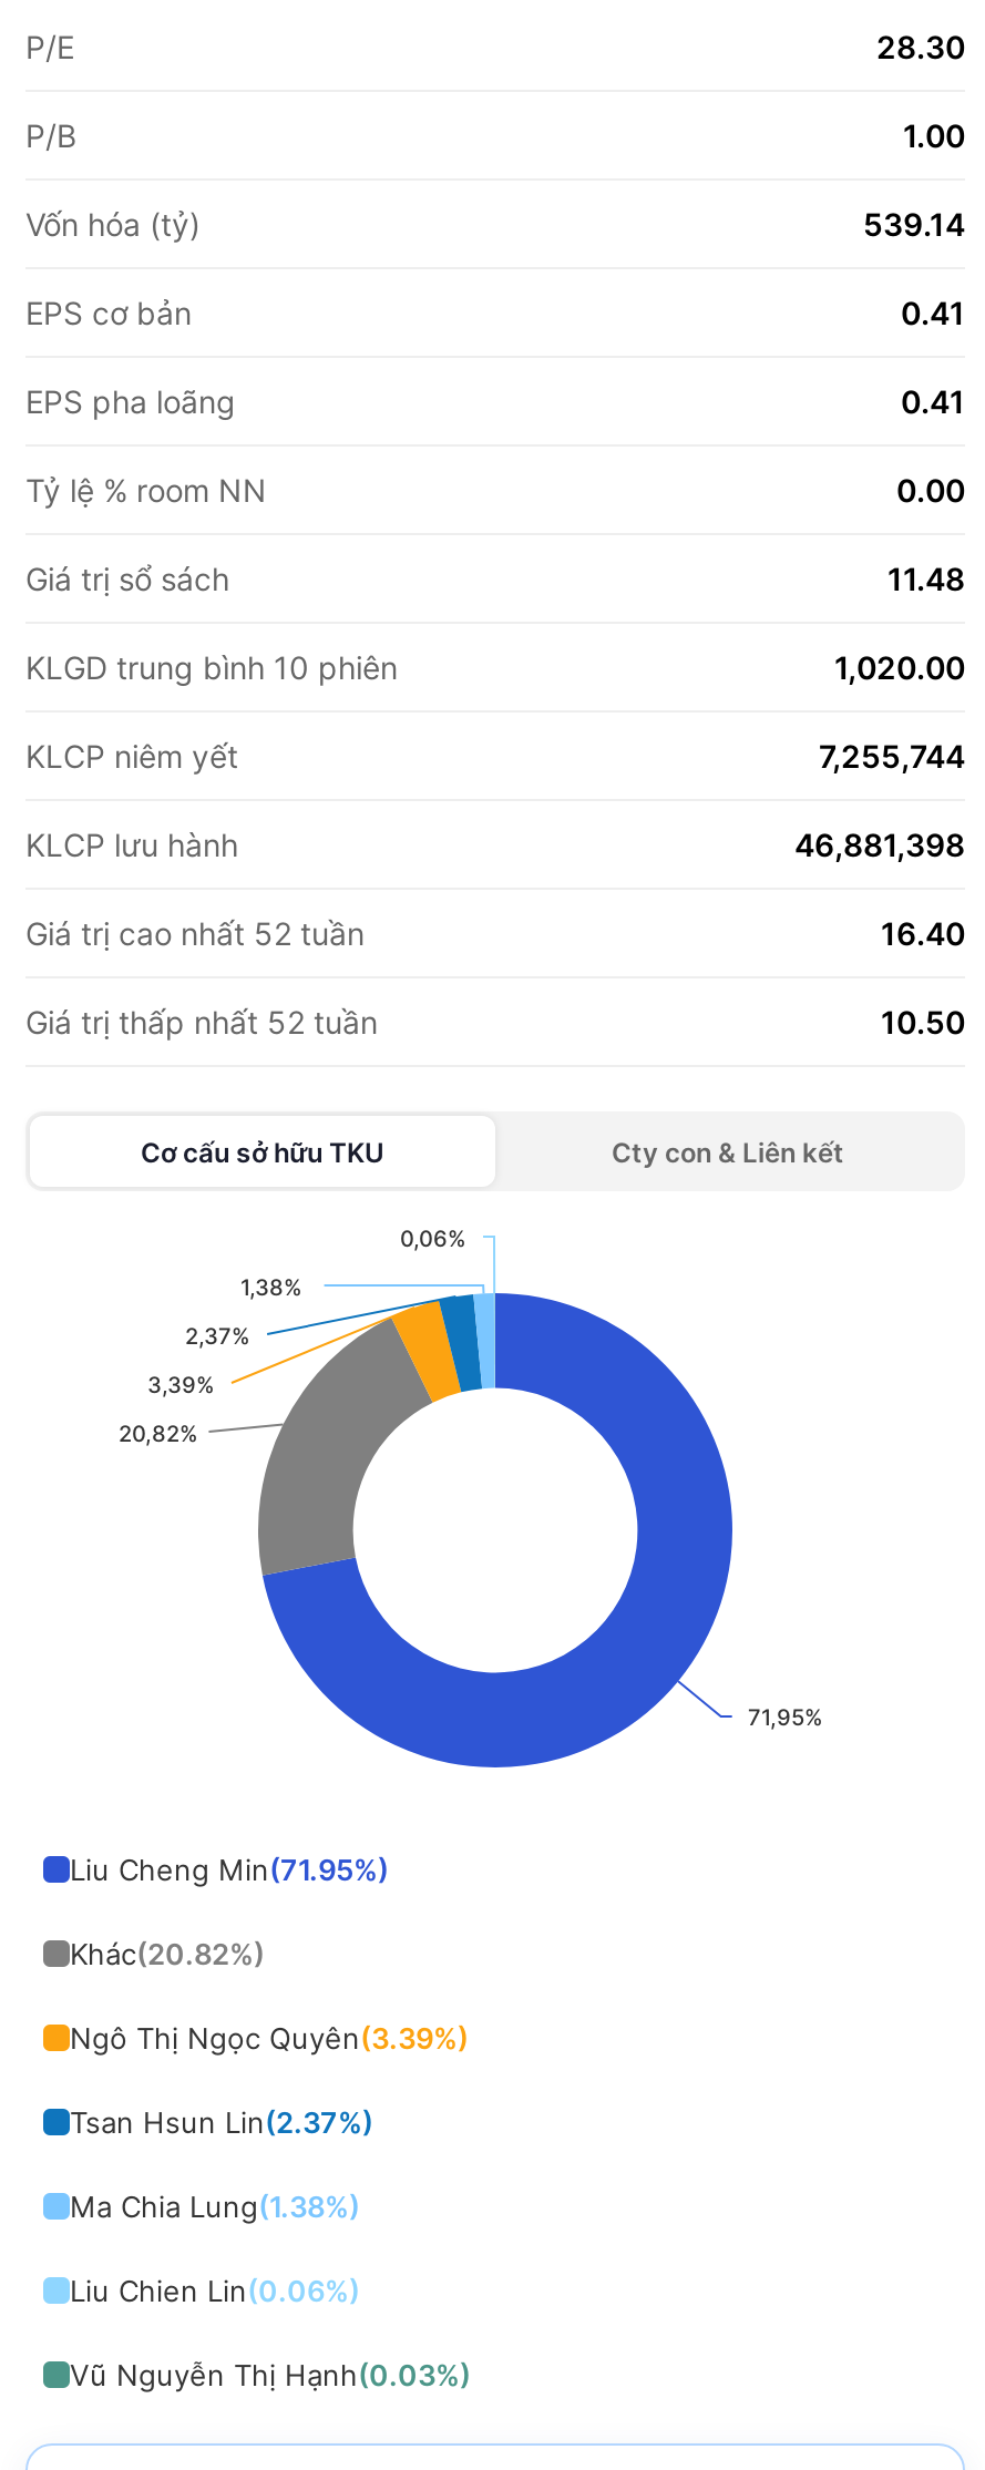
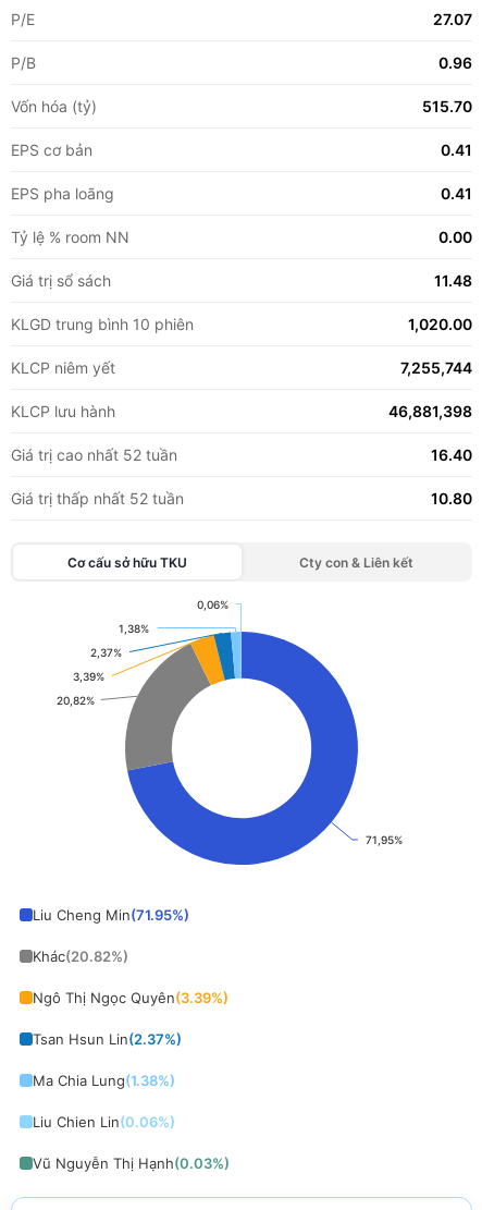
- 28.30
+ 27.07

- 1.00
+ 0.96

- 539.14
+ 515.70

- 10.50
+ 10.80
